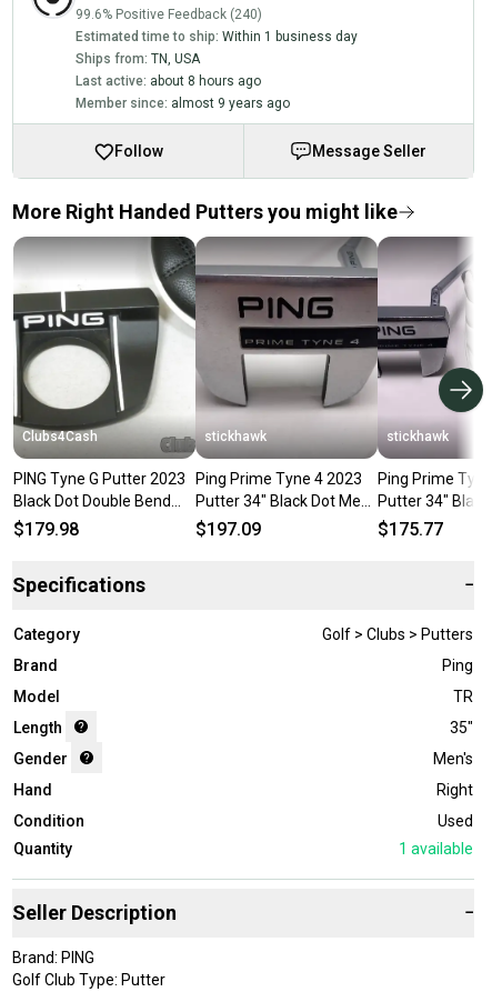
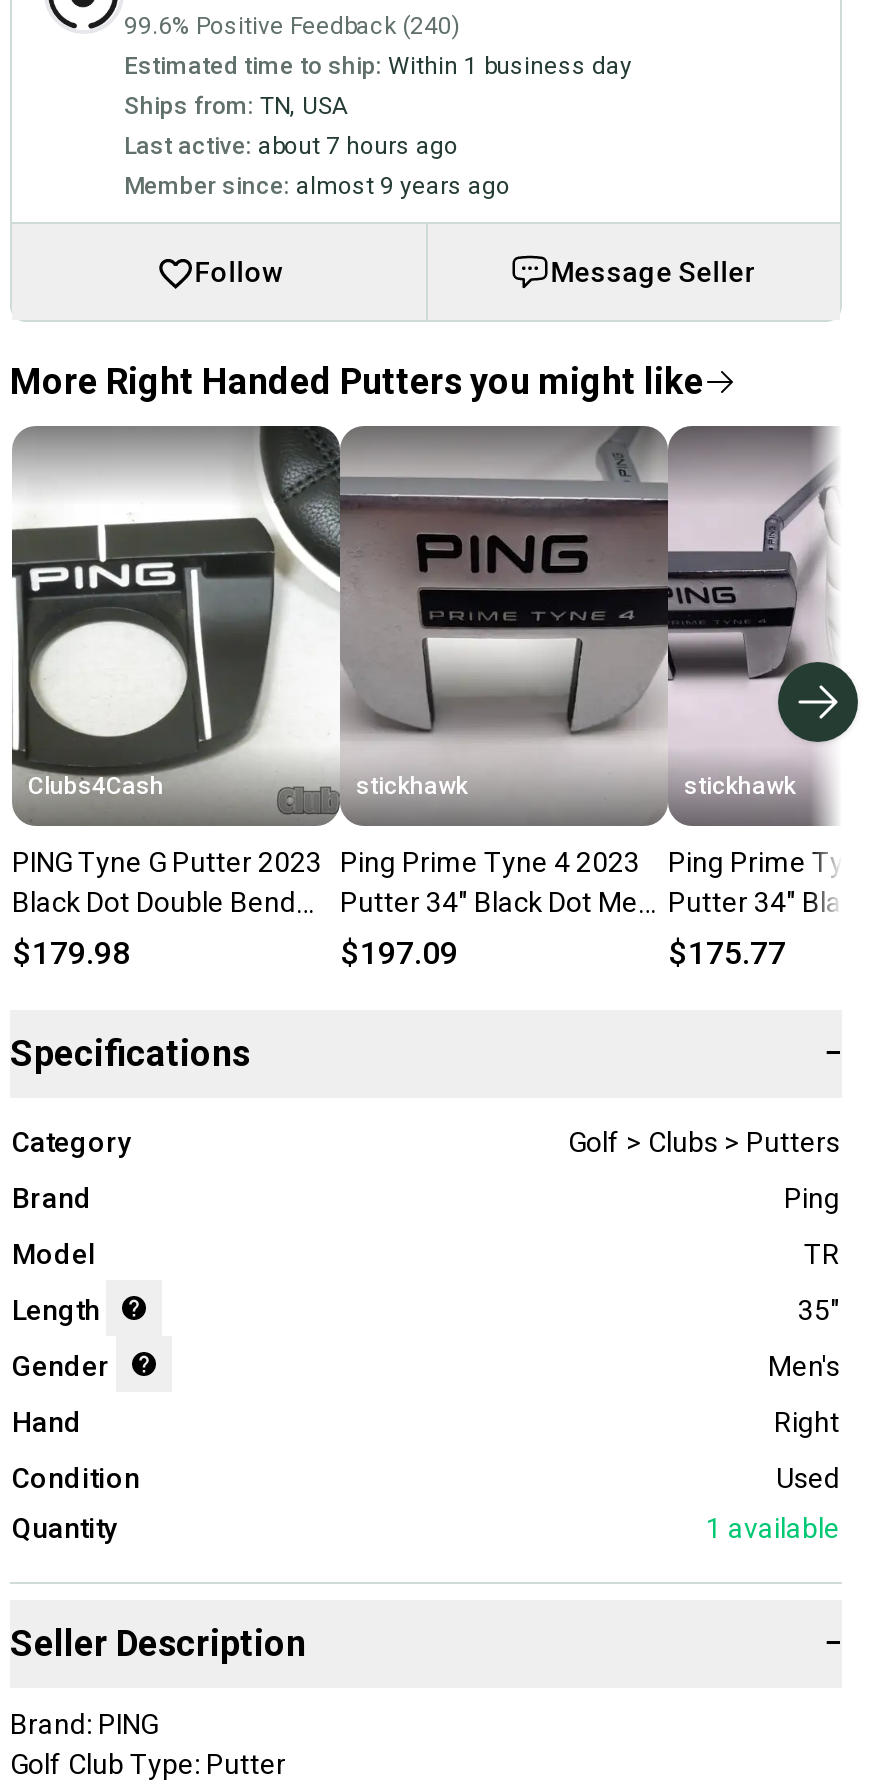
- Last active: about 8 hours ago
+ Last active: about 7 hours ago
